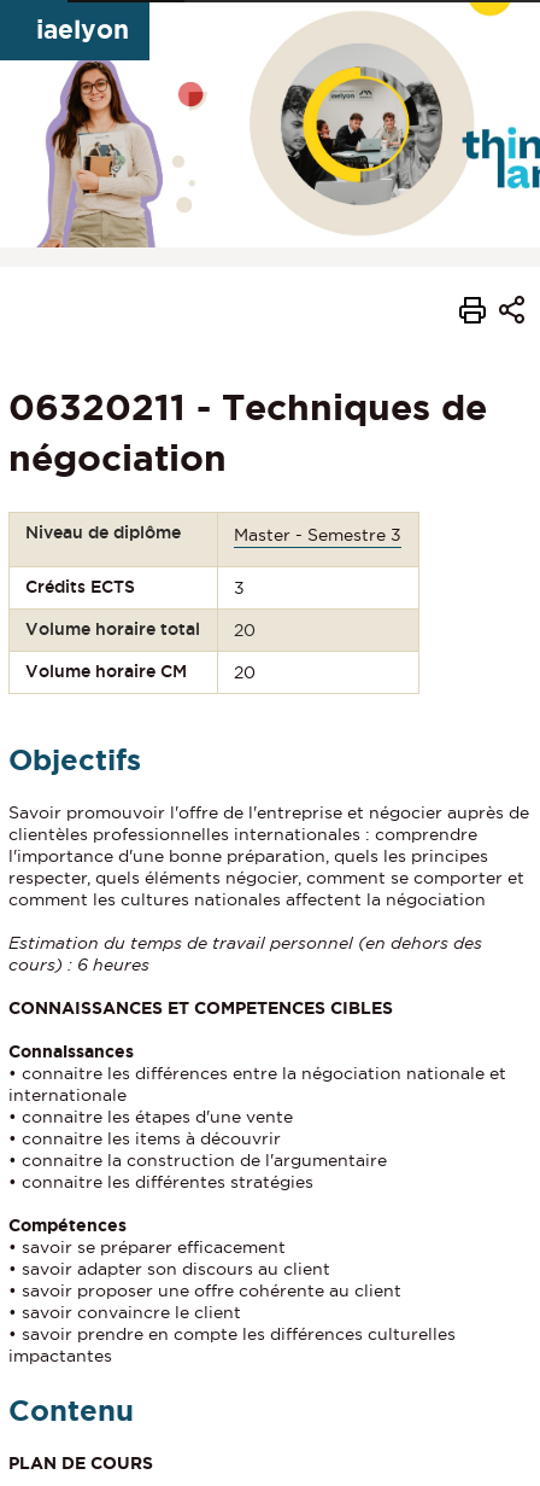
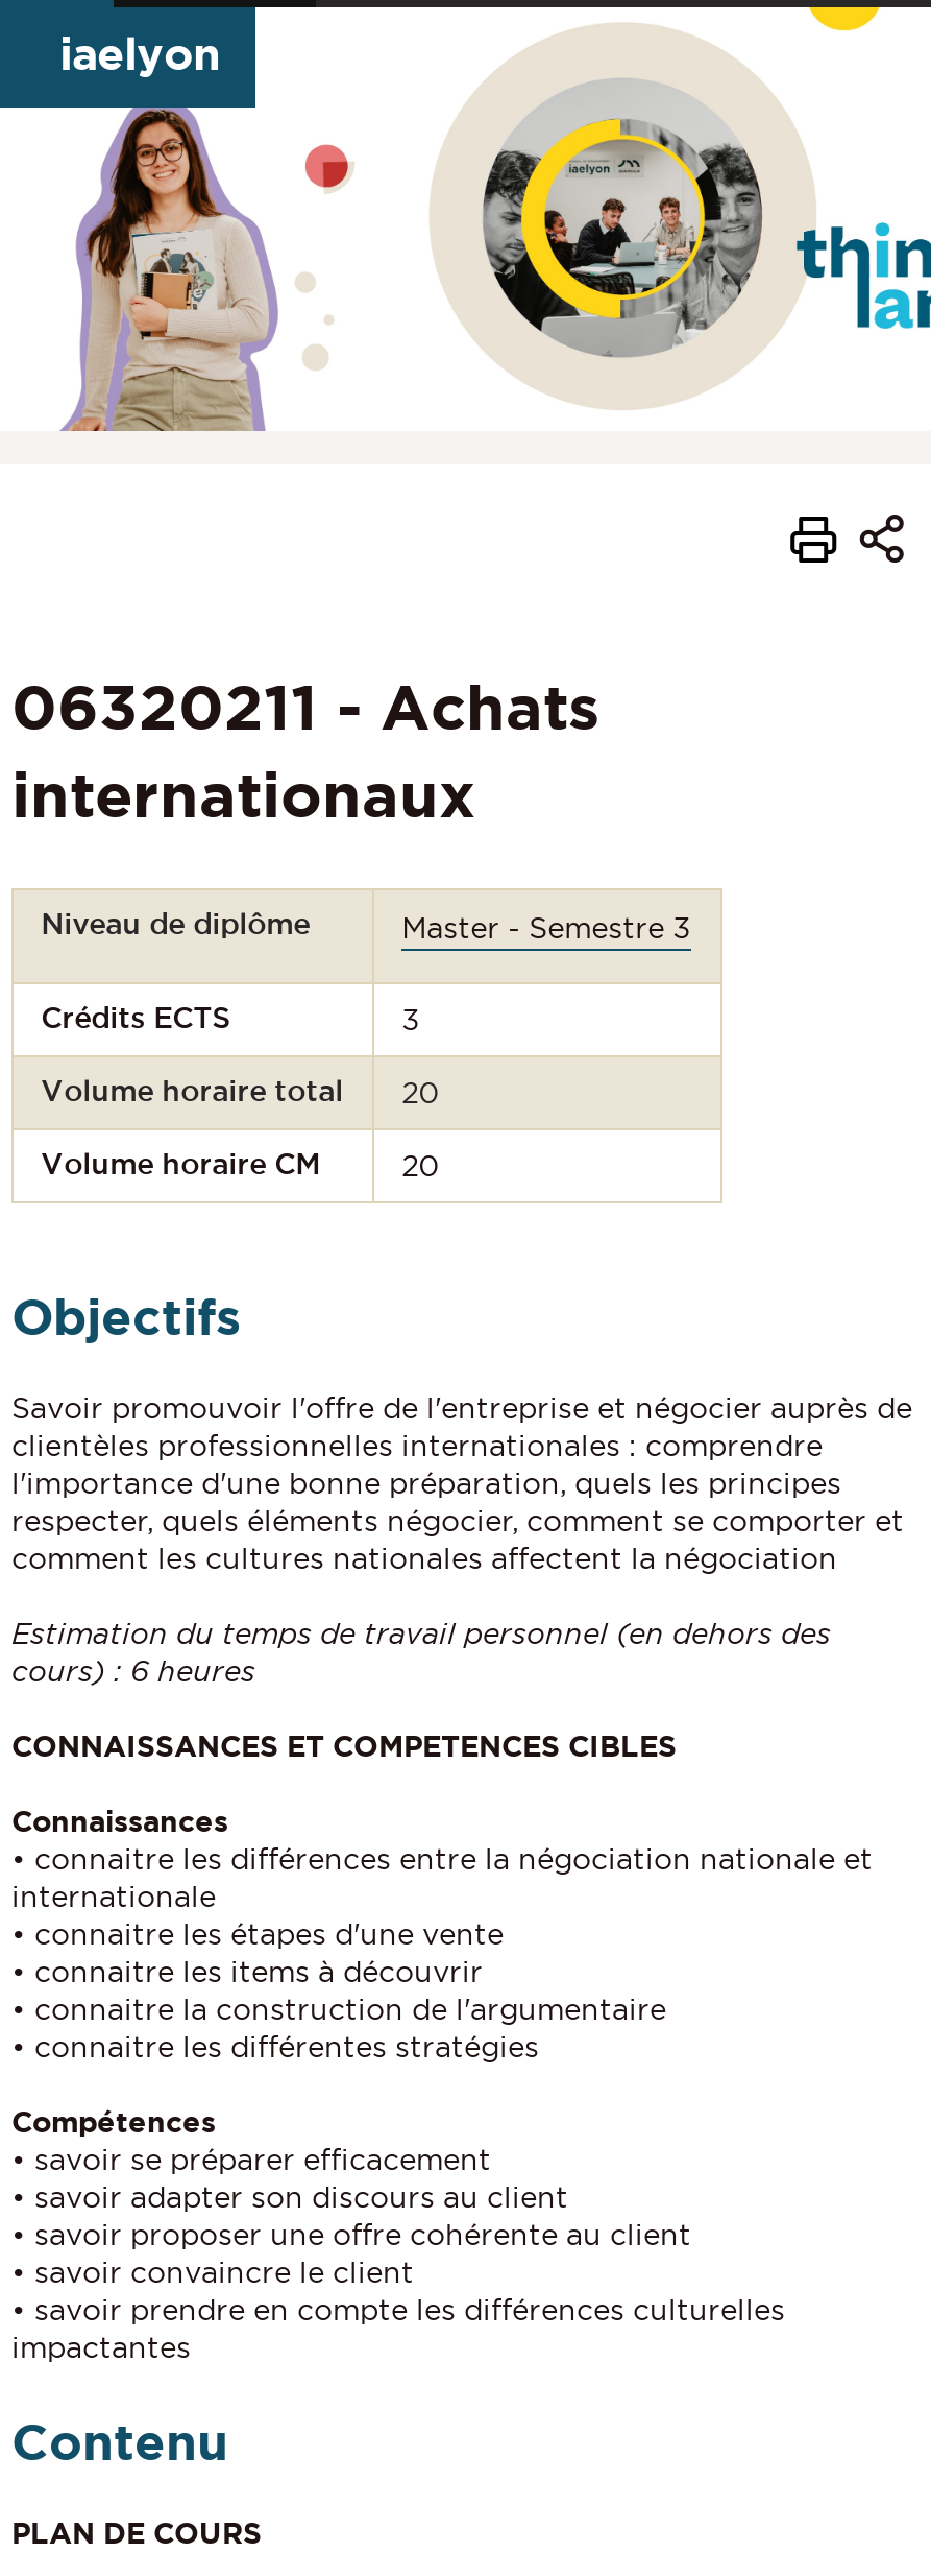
- 06320211 - Techniques de
- négociation
+ 06320211 - Achats
+ internationaux
